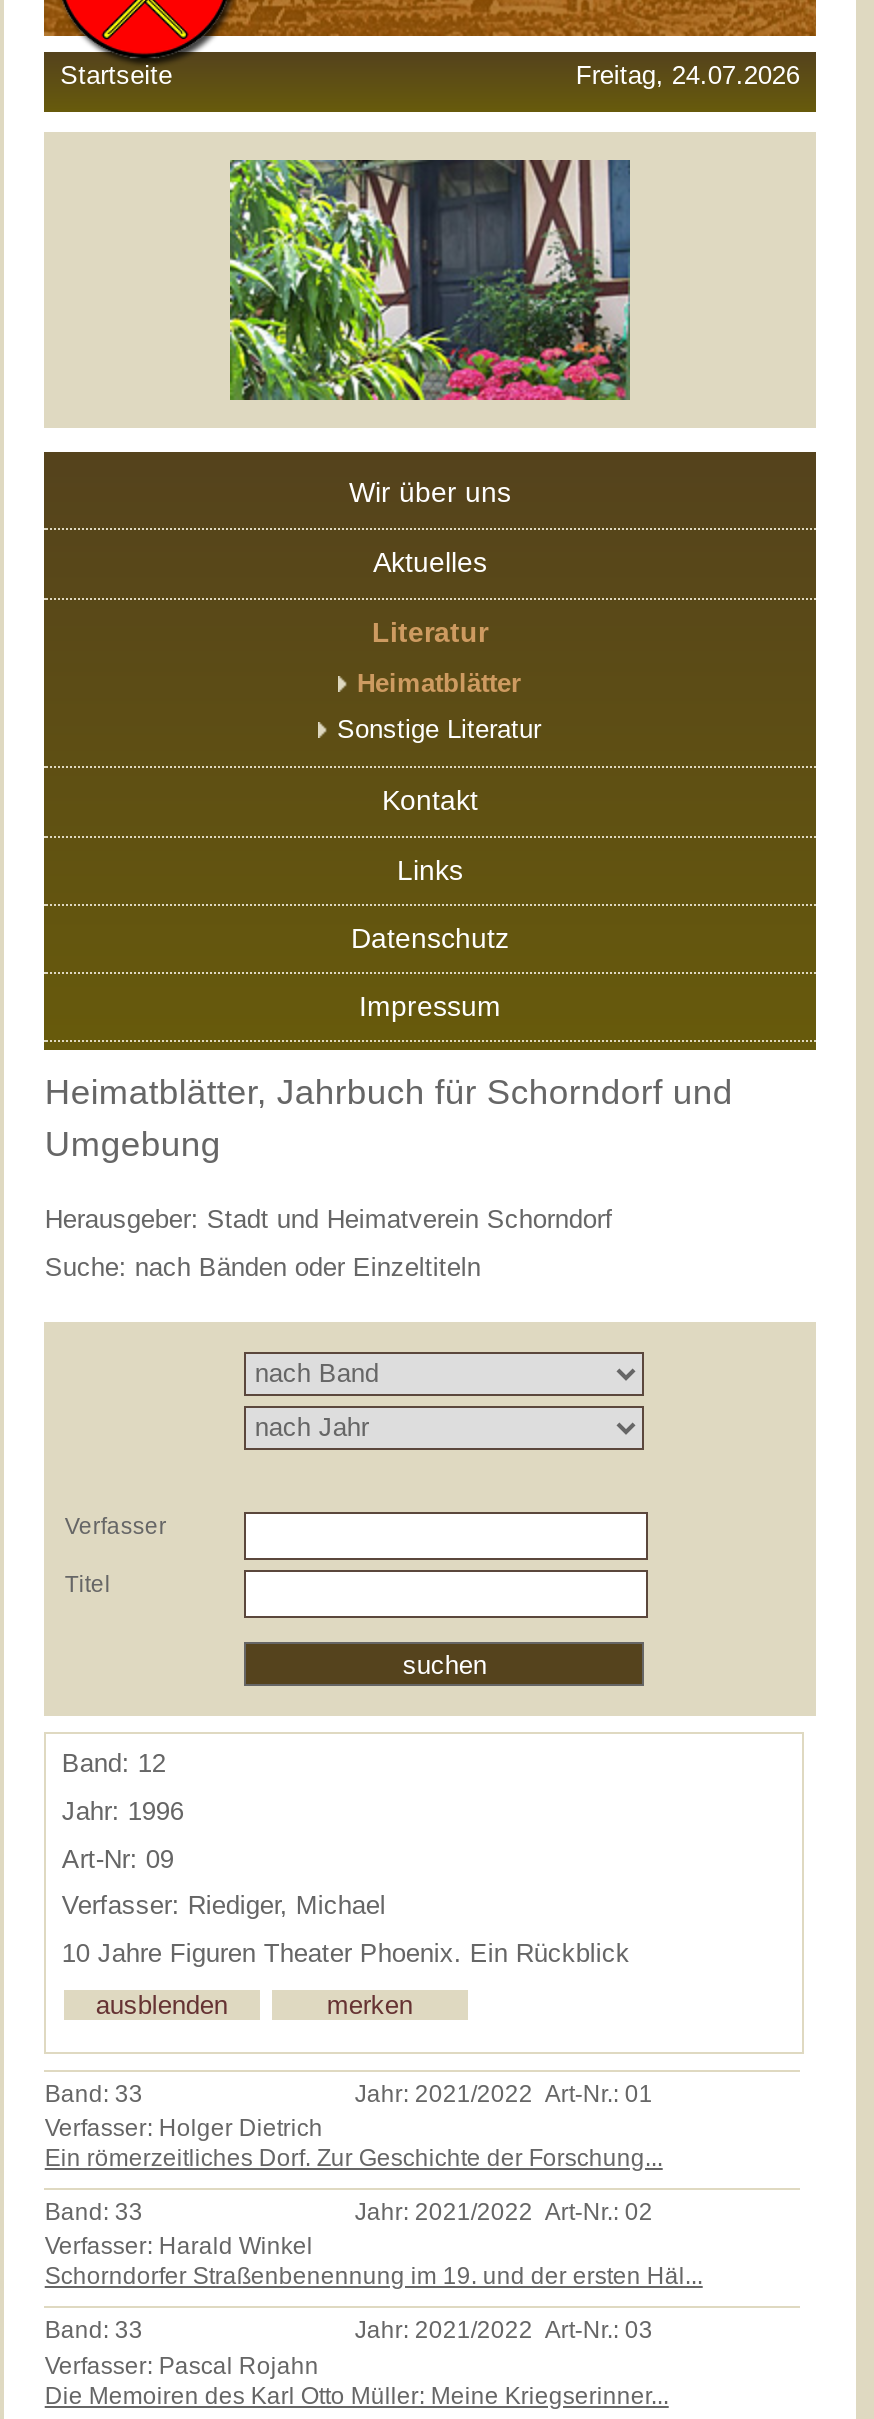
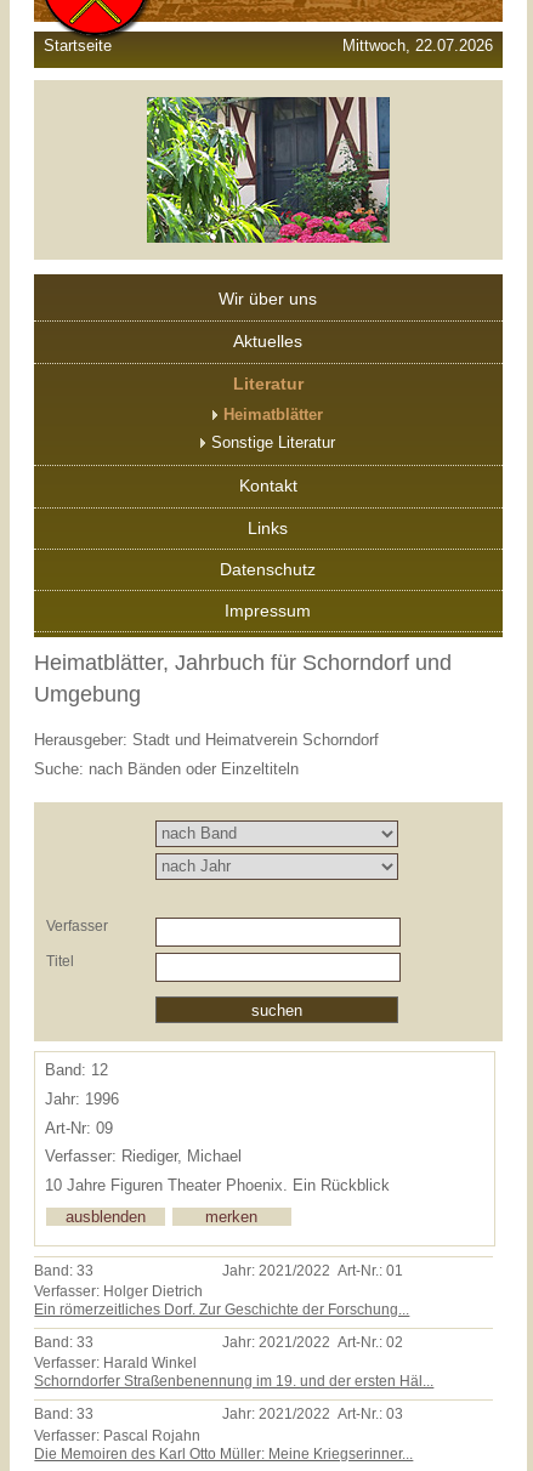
- Freitag, 24.07.2026
+ Mittwoch, 22.07.2026
